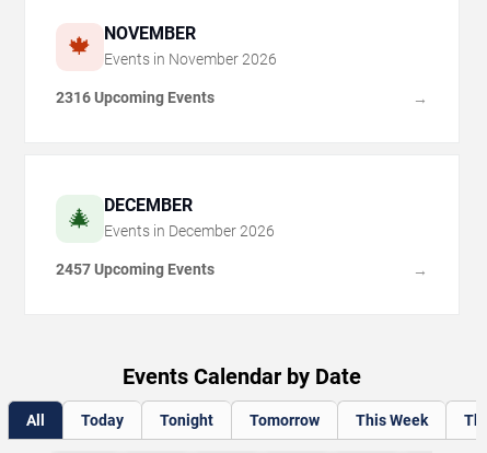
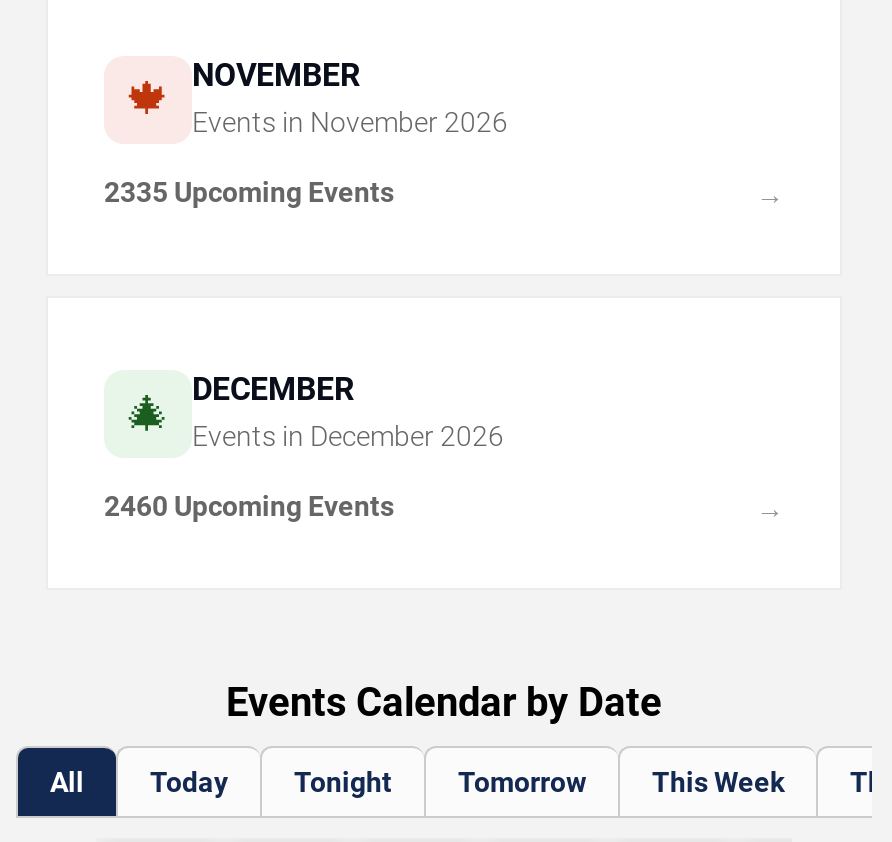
- 2316 Upcoming Events
+ 2335 Upcoming Events

- 2457 Upcoming Events
+ 2460 Upcoming Events
